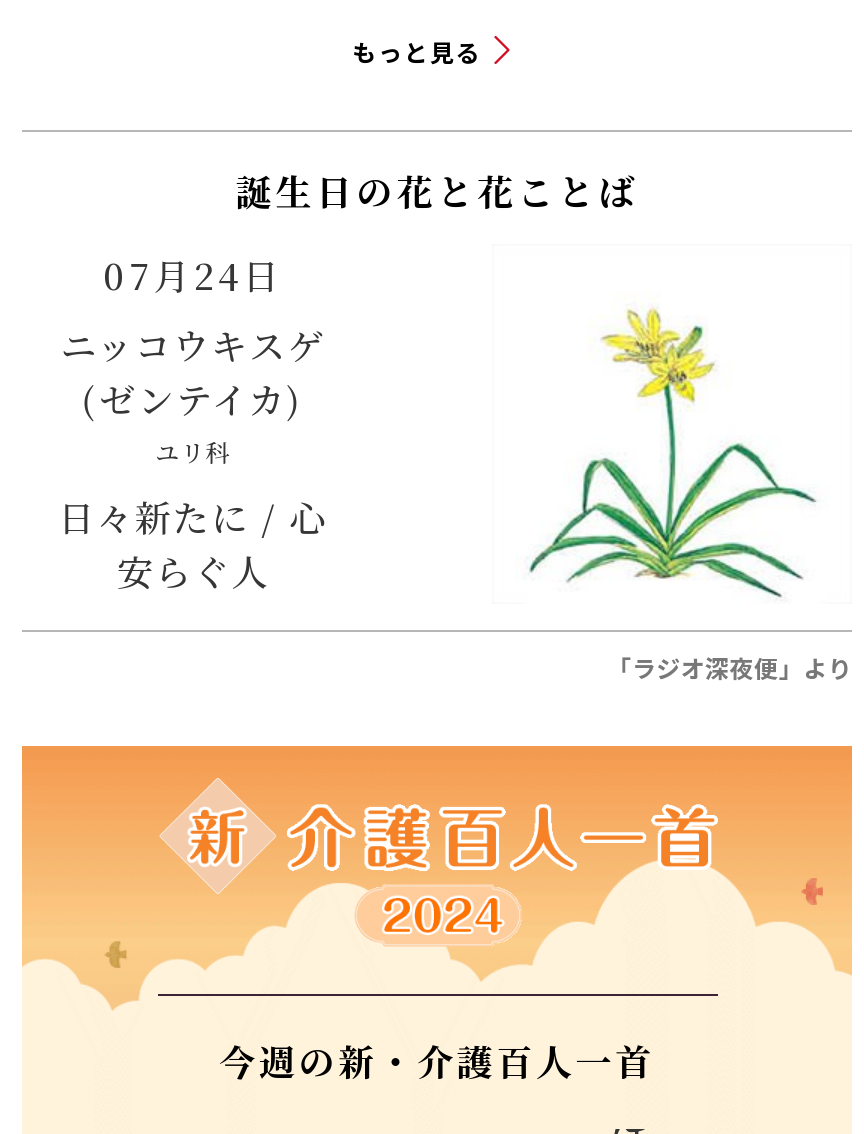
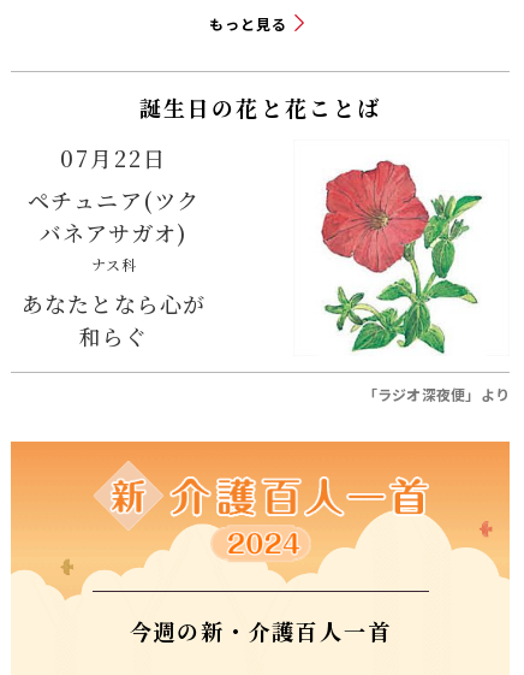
- 07月24日
- ニッコウキスゲ
- (ゼンテイカ)
- ユリ科
- 日々新たに / 心
- 安らぐ人
+ 07月22日
+ ペチュニア(ツク
+ バネアサガオ)
+ ナス科
+ あなたとなら心が
+ 和らぐ

- [image]
+ [image]
